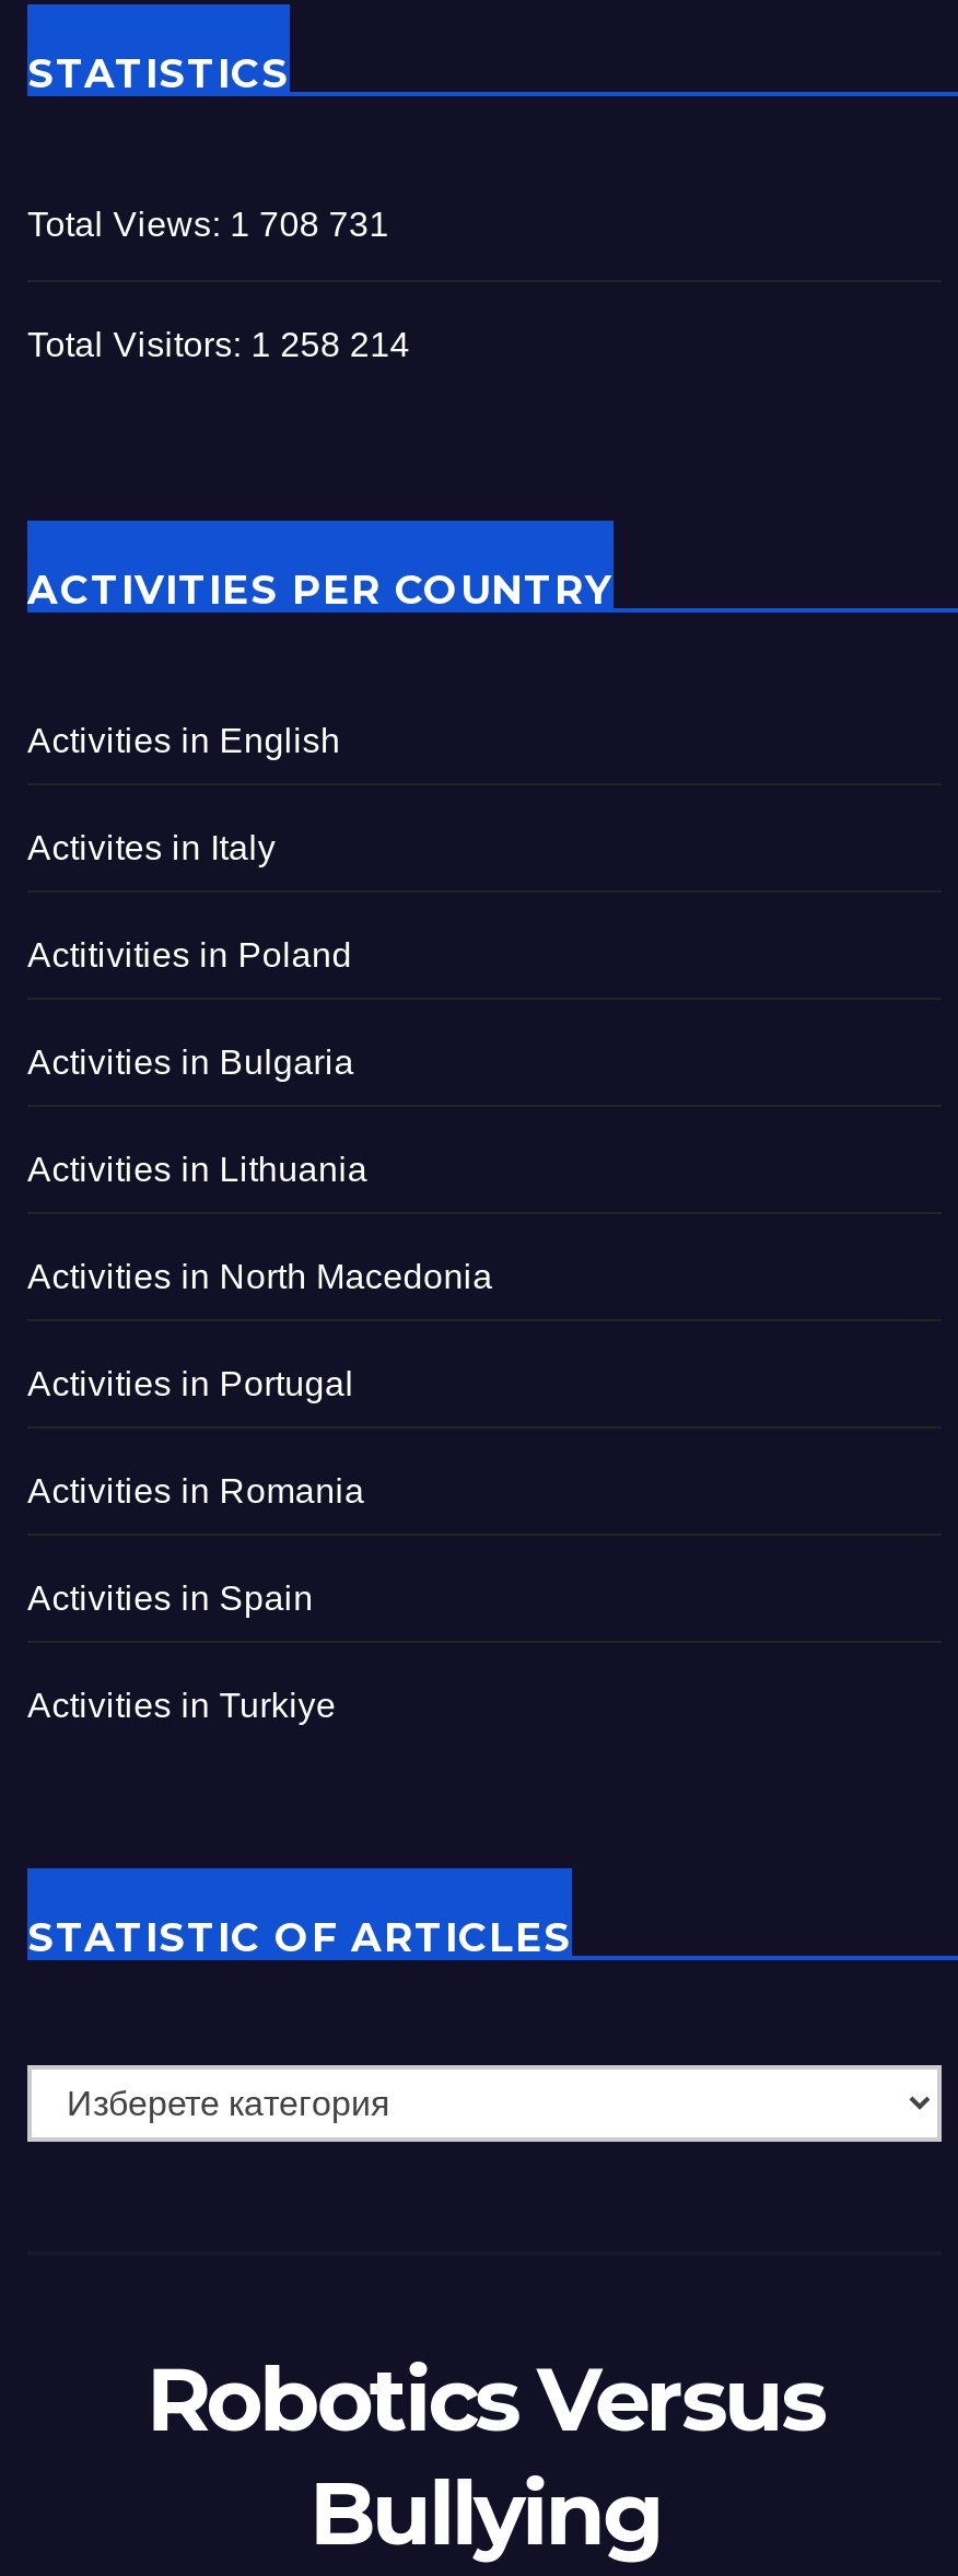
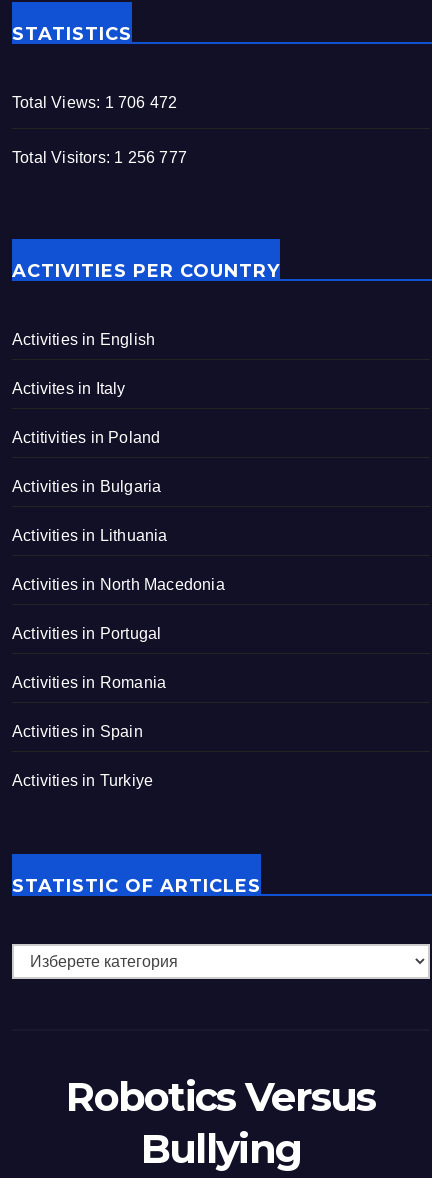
- Total Views: 1 708 731
+ Total Views: 1 706 472

- Total Visitors: 1 258 214
+ Total Visitors: 1 256 777
